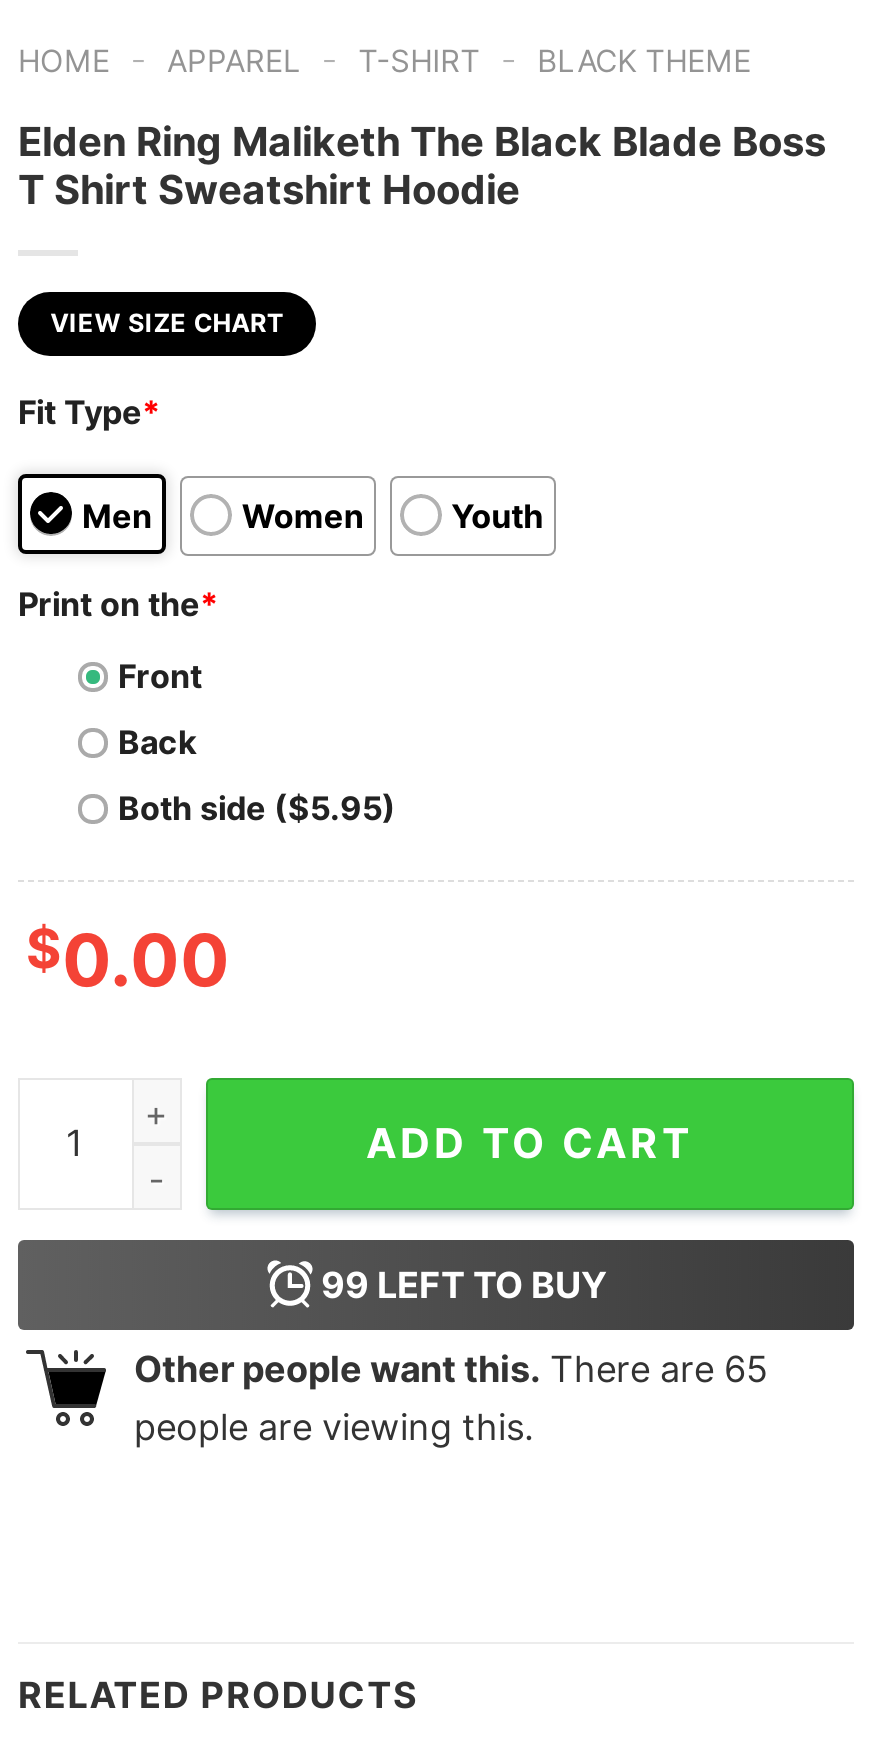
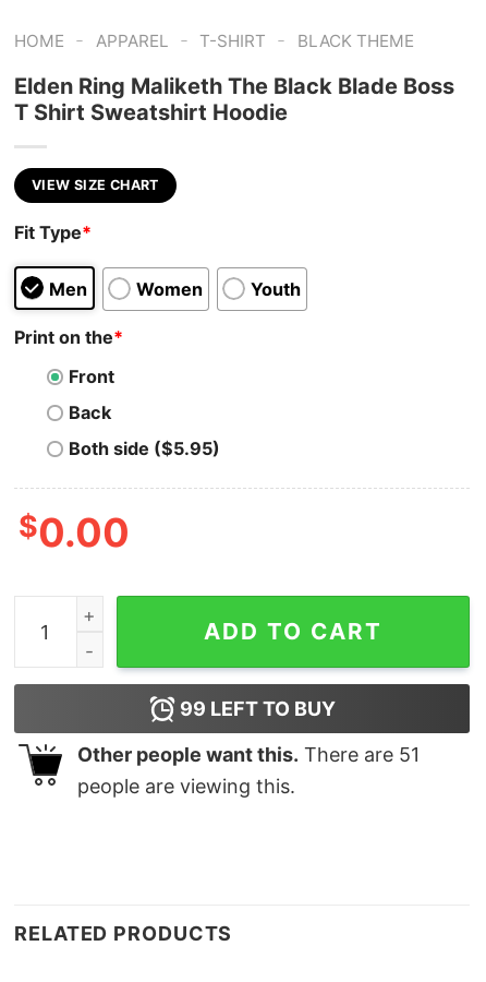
- Other people want this. There are 65
+ Other people want this. There are 51
